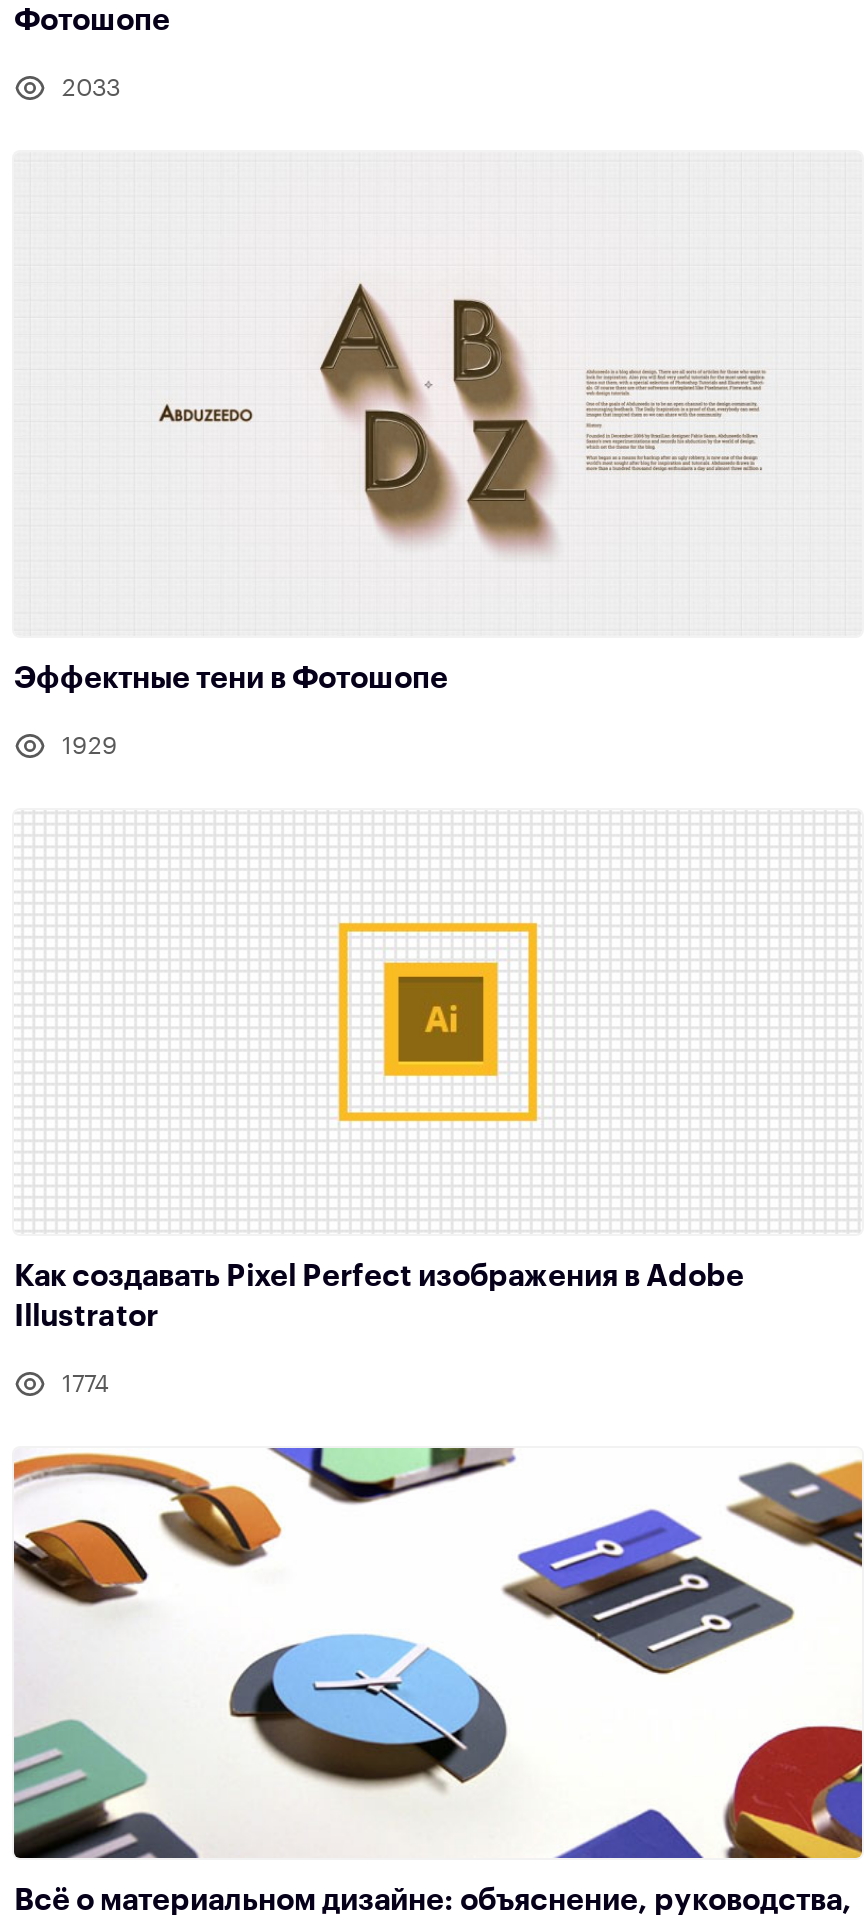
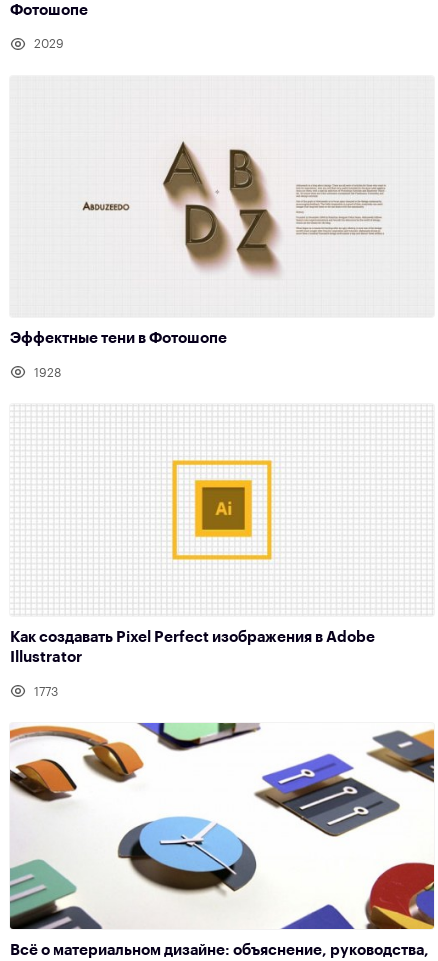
- 2033
+ 2029

- 1929
+ 1928

- 1774
+ 1773
